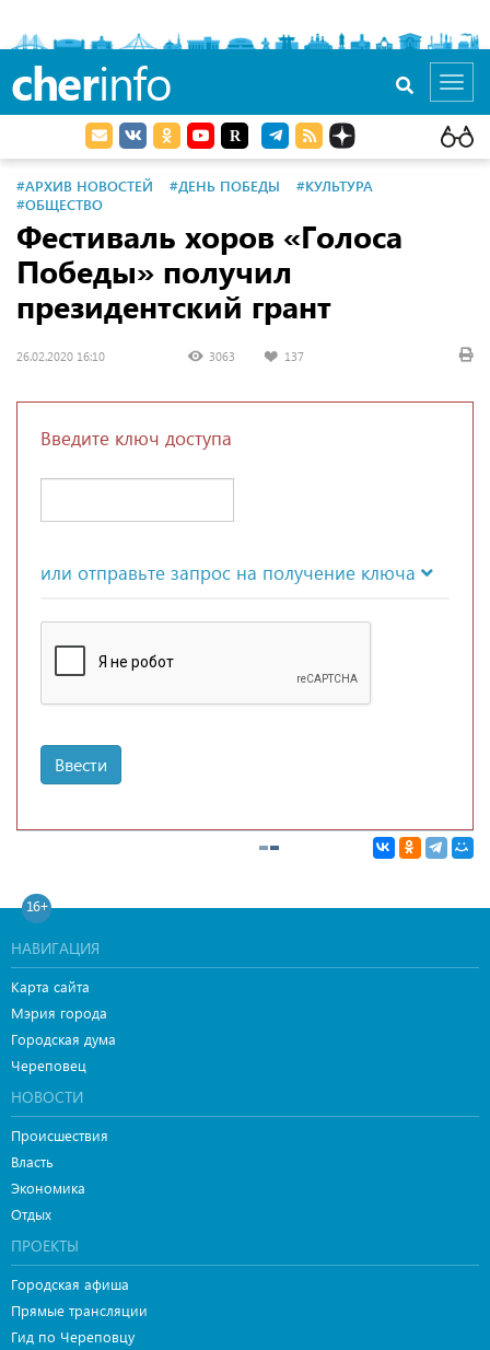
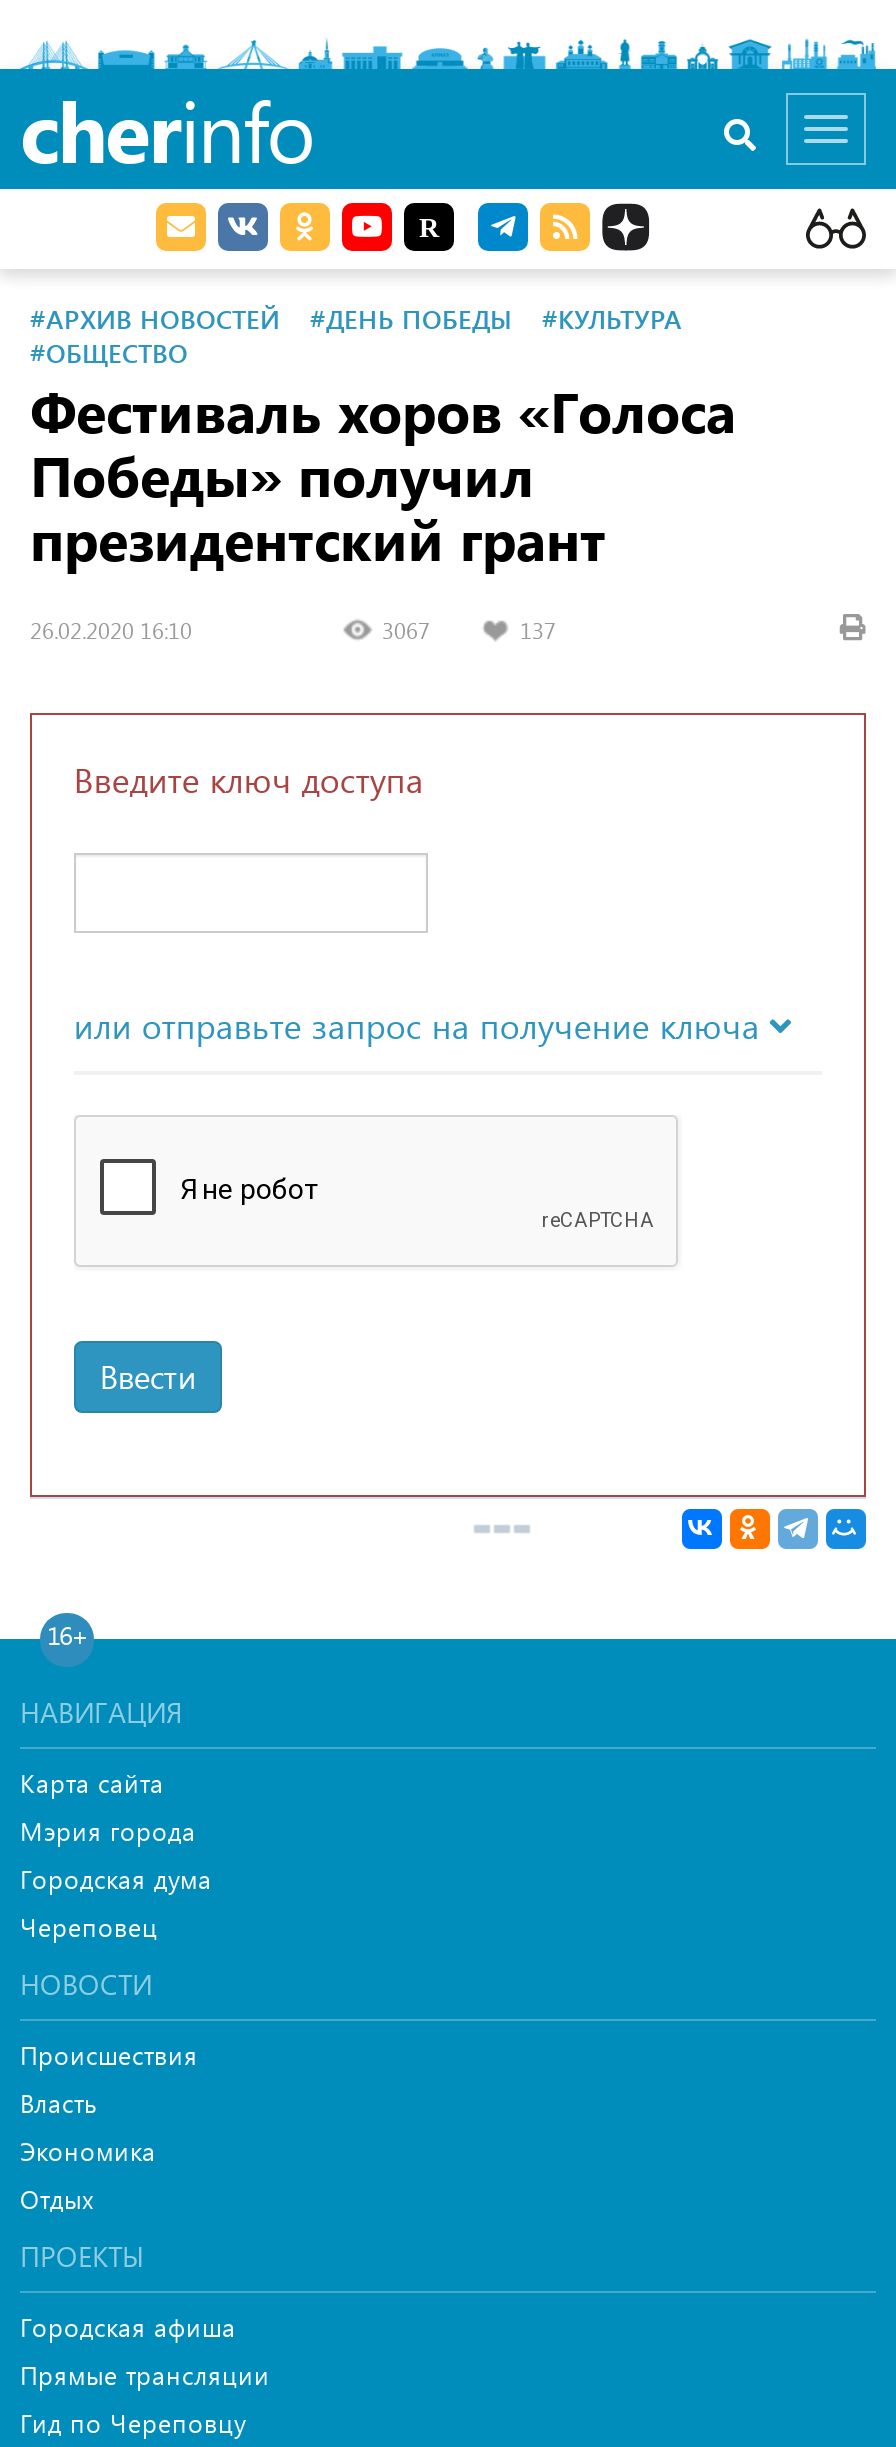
- 3063
+ 3067
